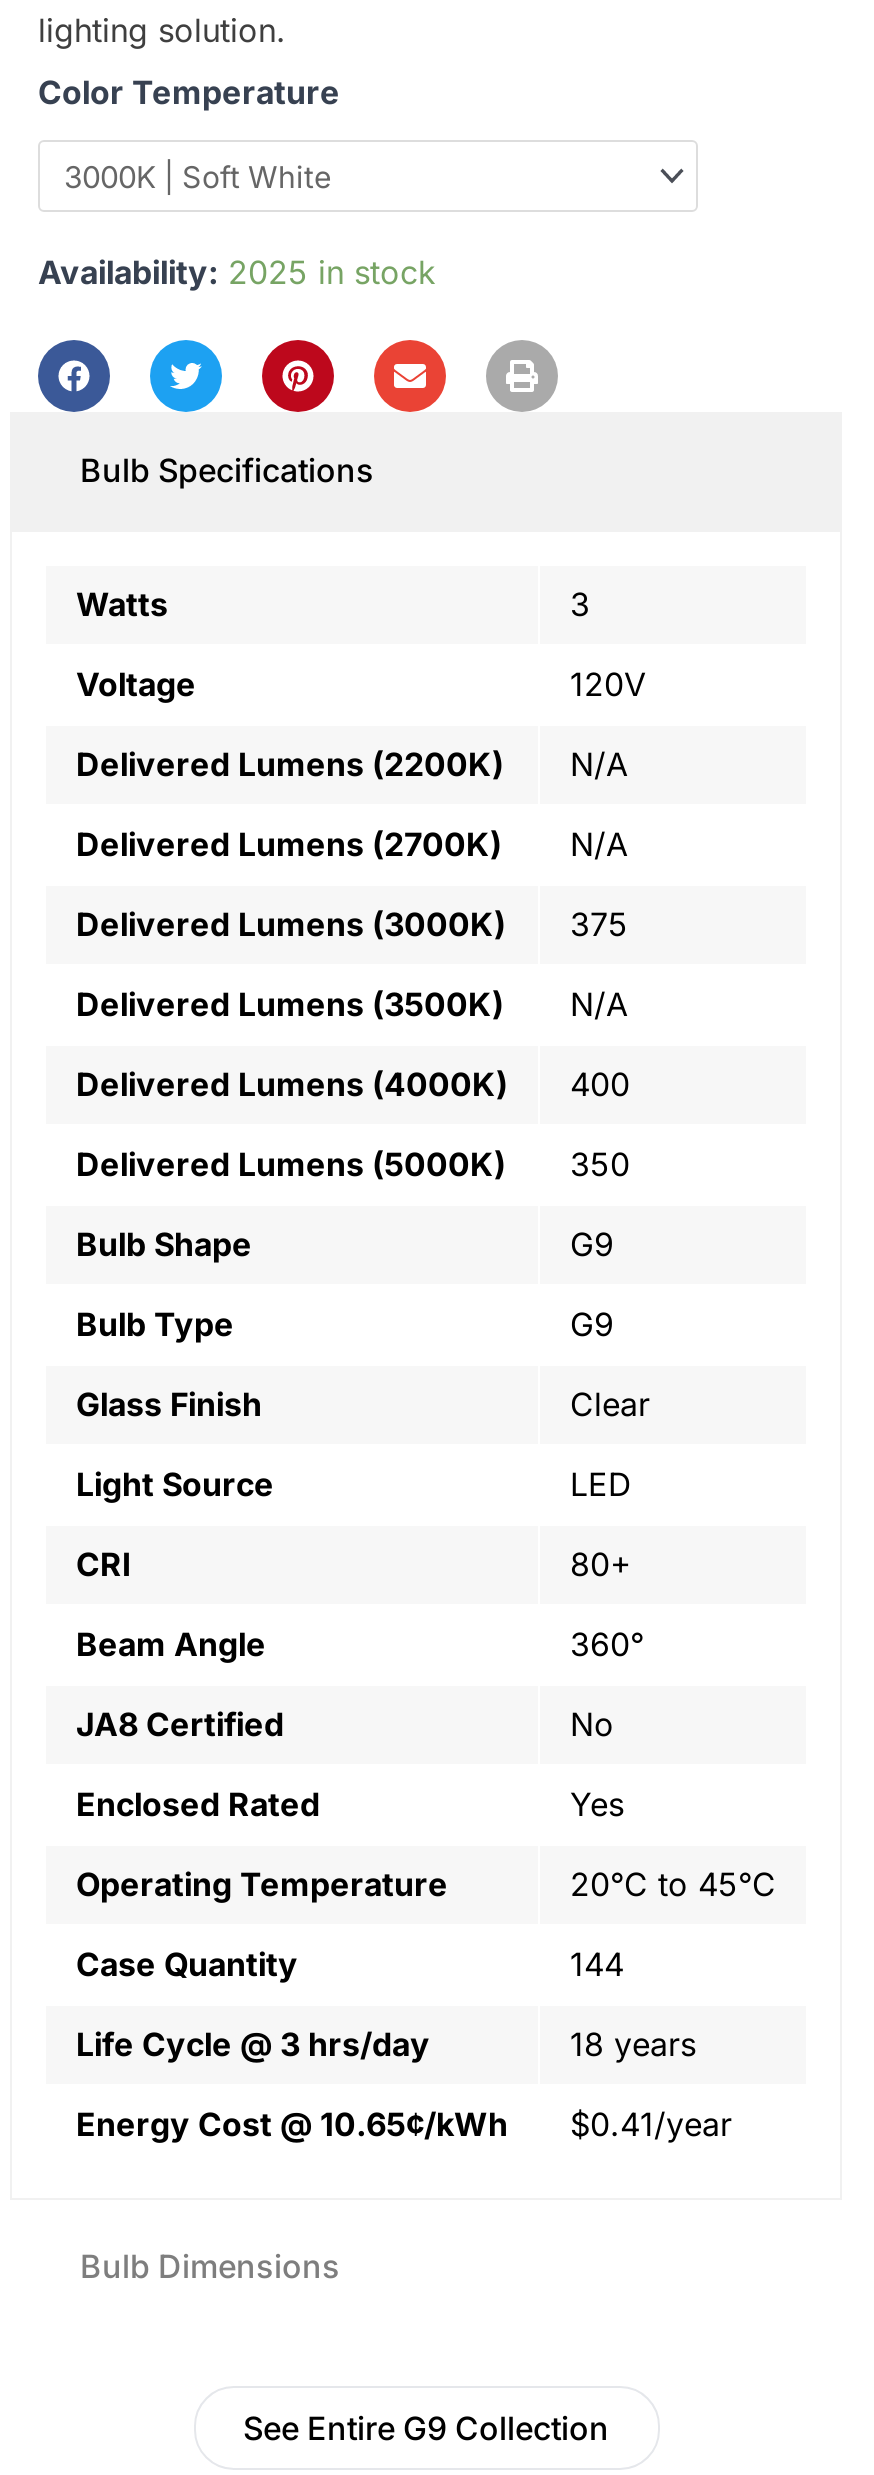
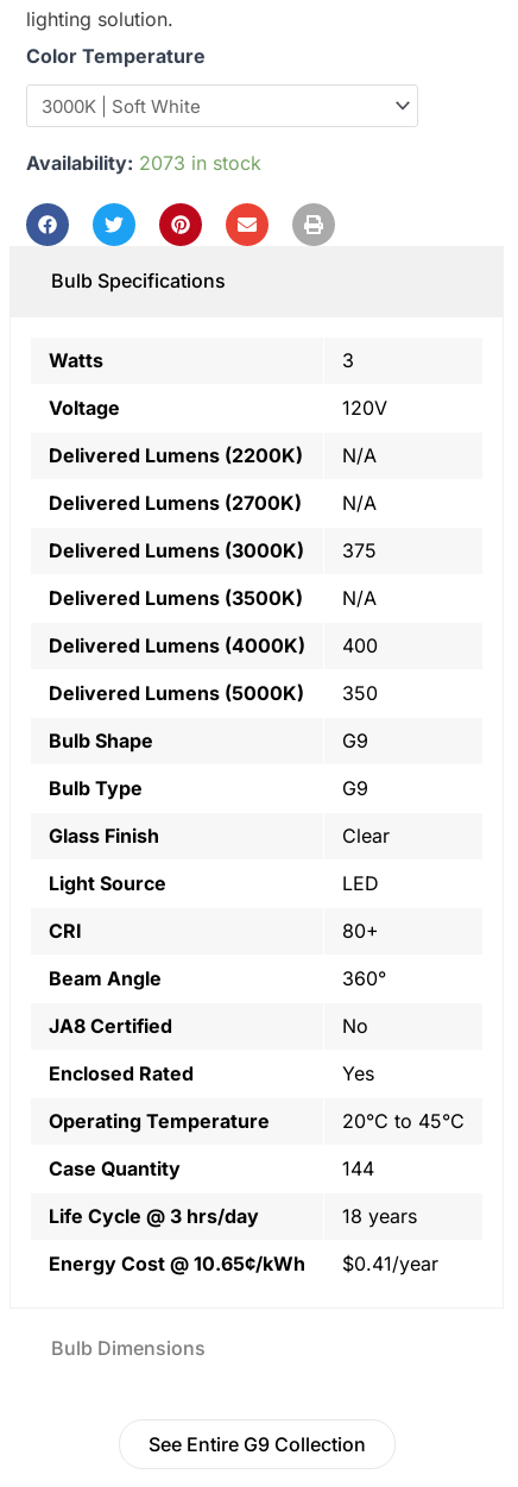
- Availability: 2025 in stock
+ Availability: 2073 in stock
